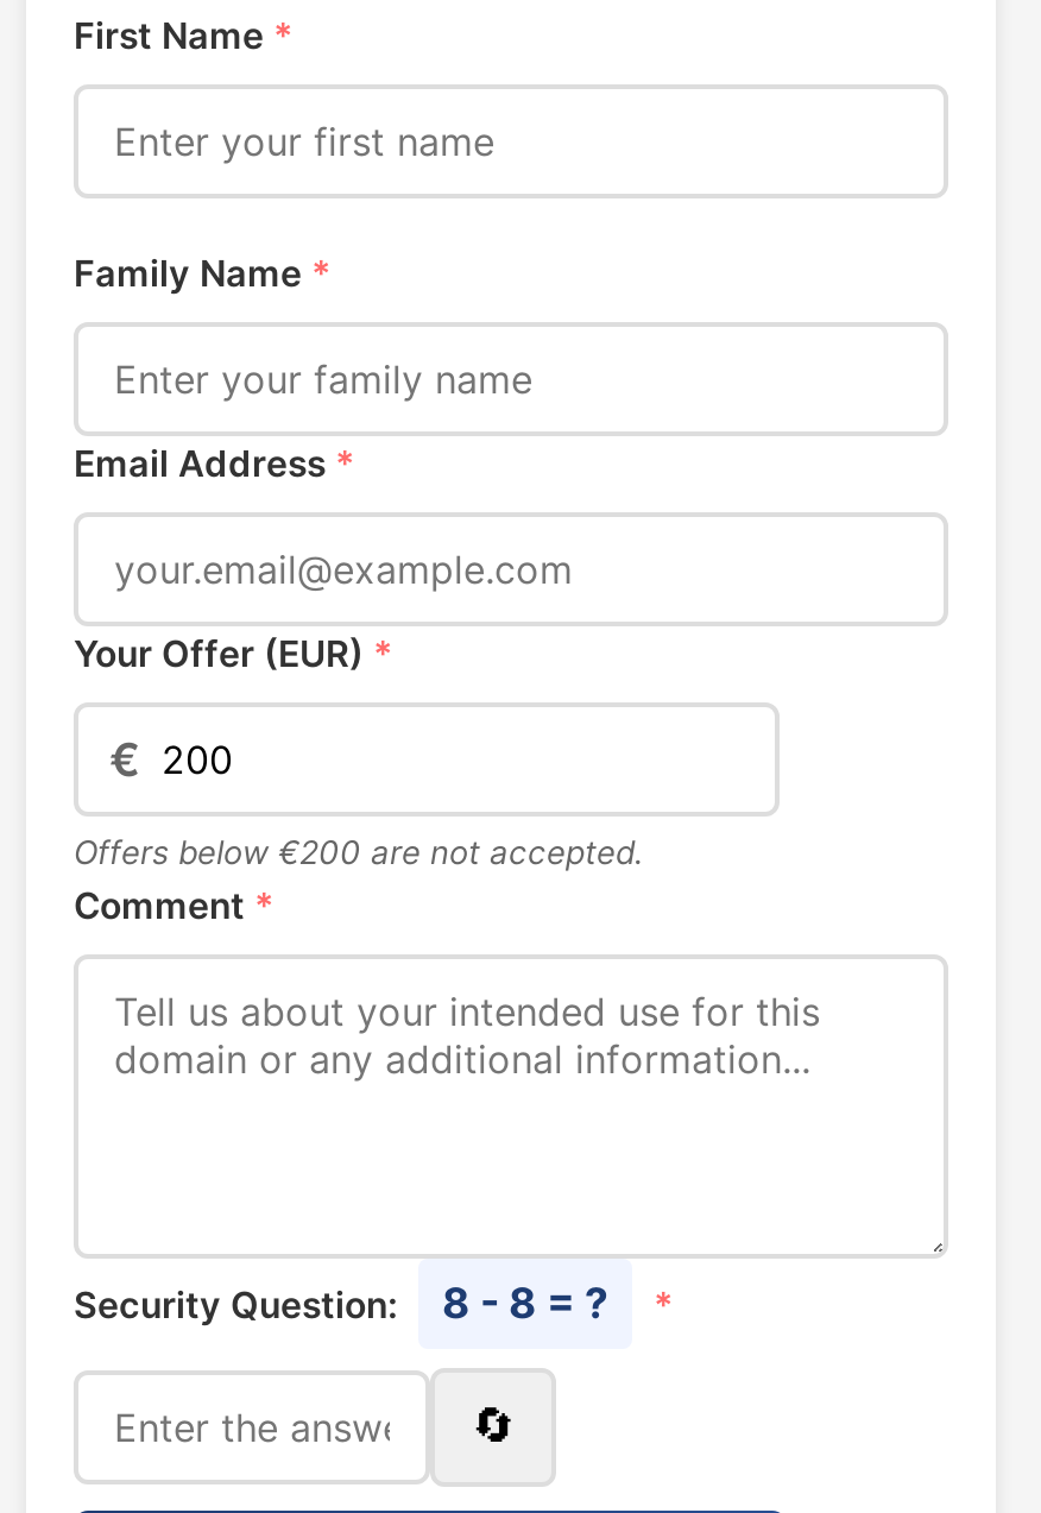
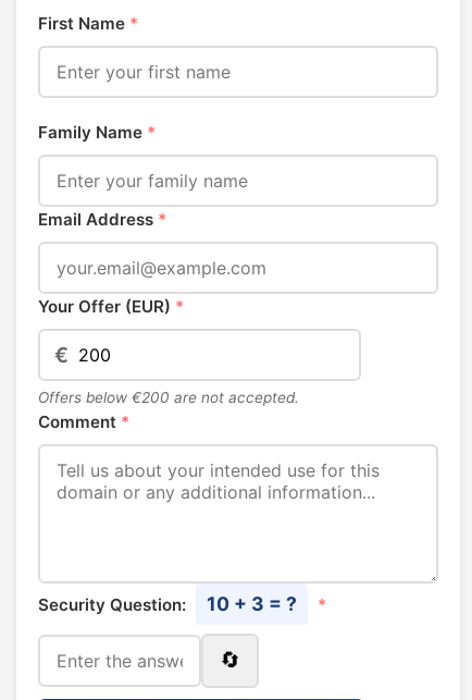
- 8 - 8 = ?
+ 10 + 3 = ?
